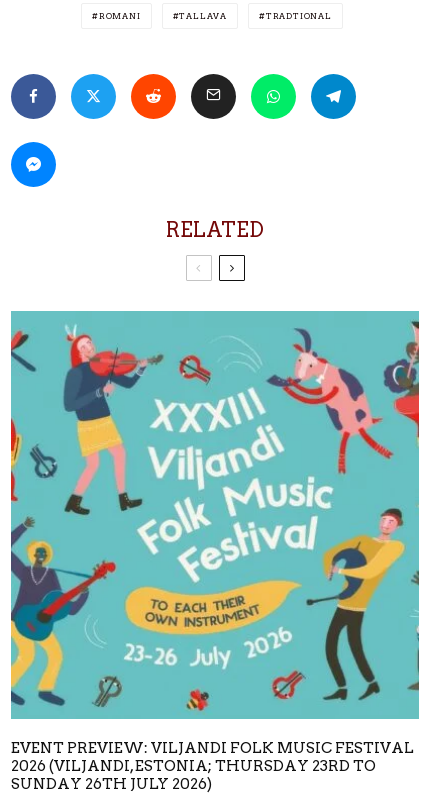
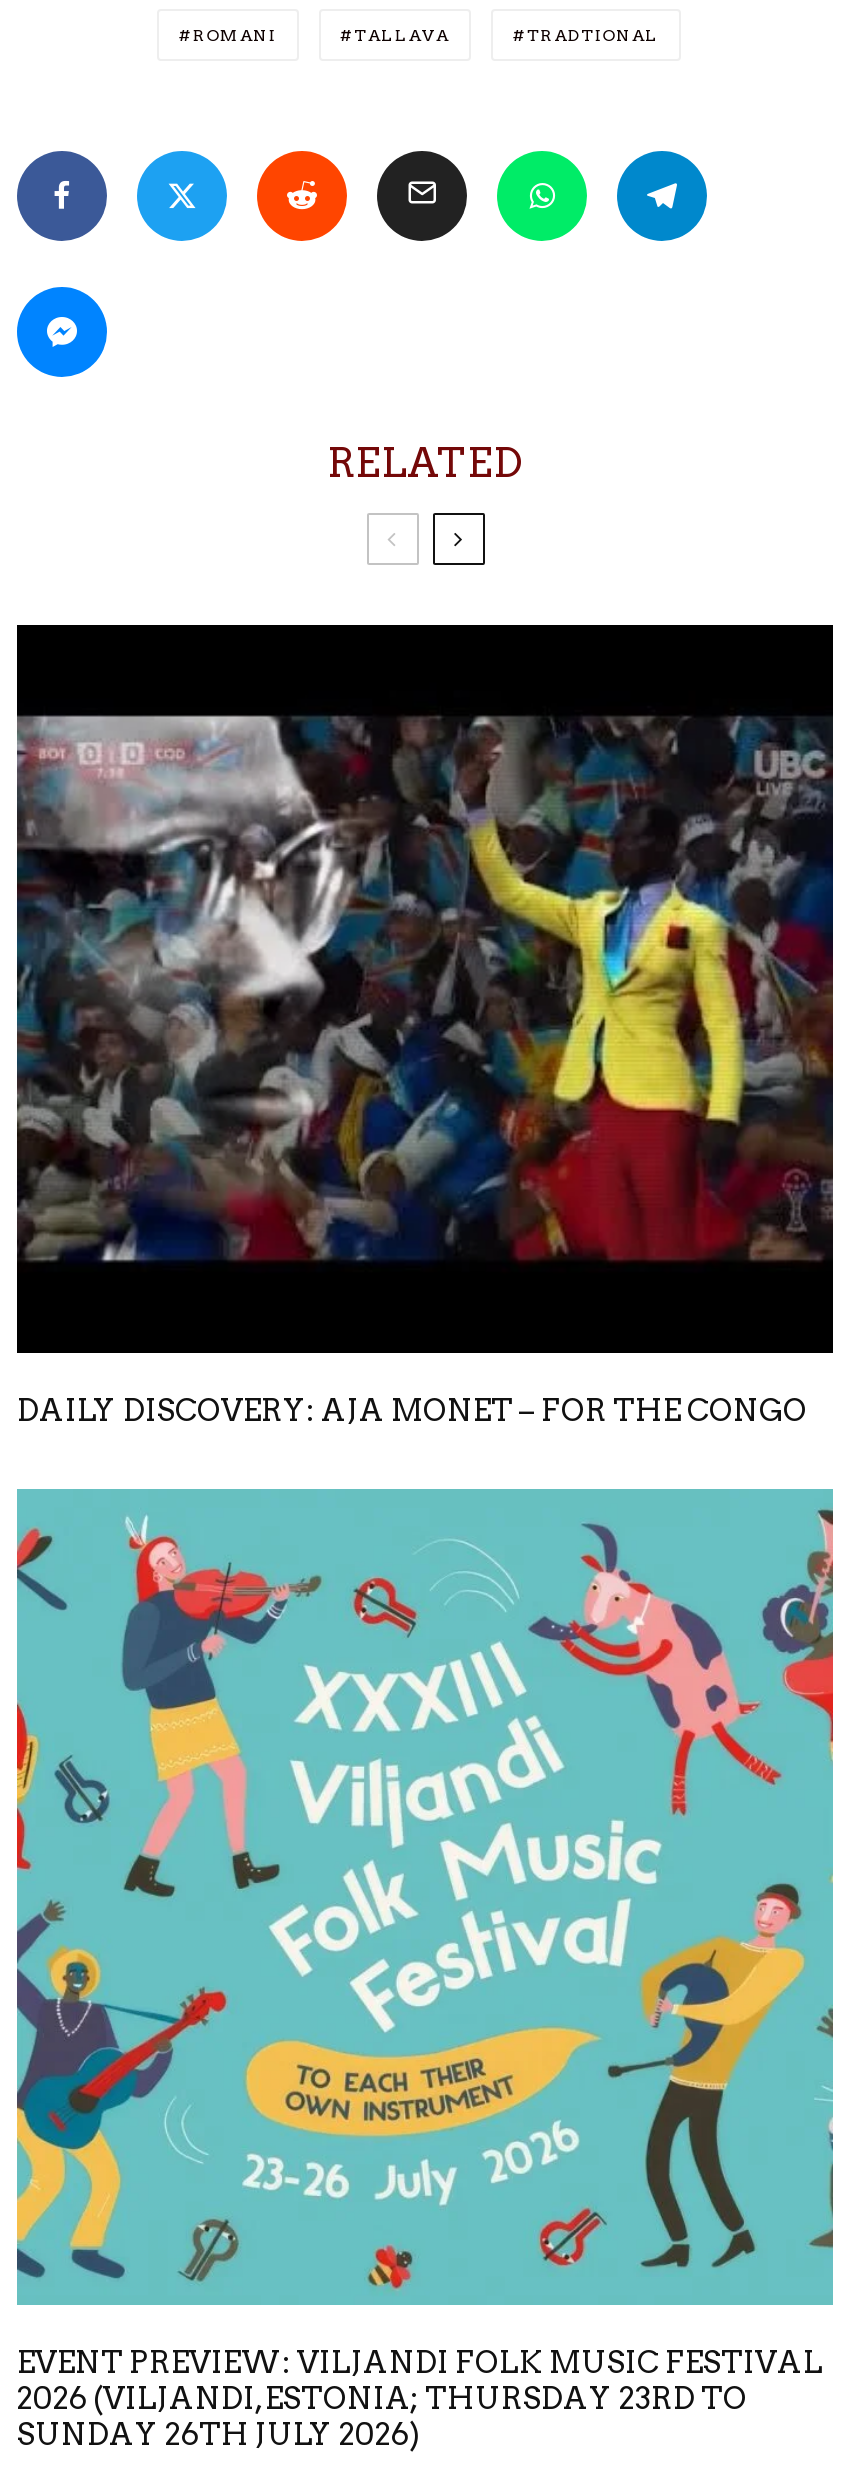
+ [image]
+ DAILY DISCOVERY: AJA MONET – FOR THE CONGO
